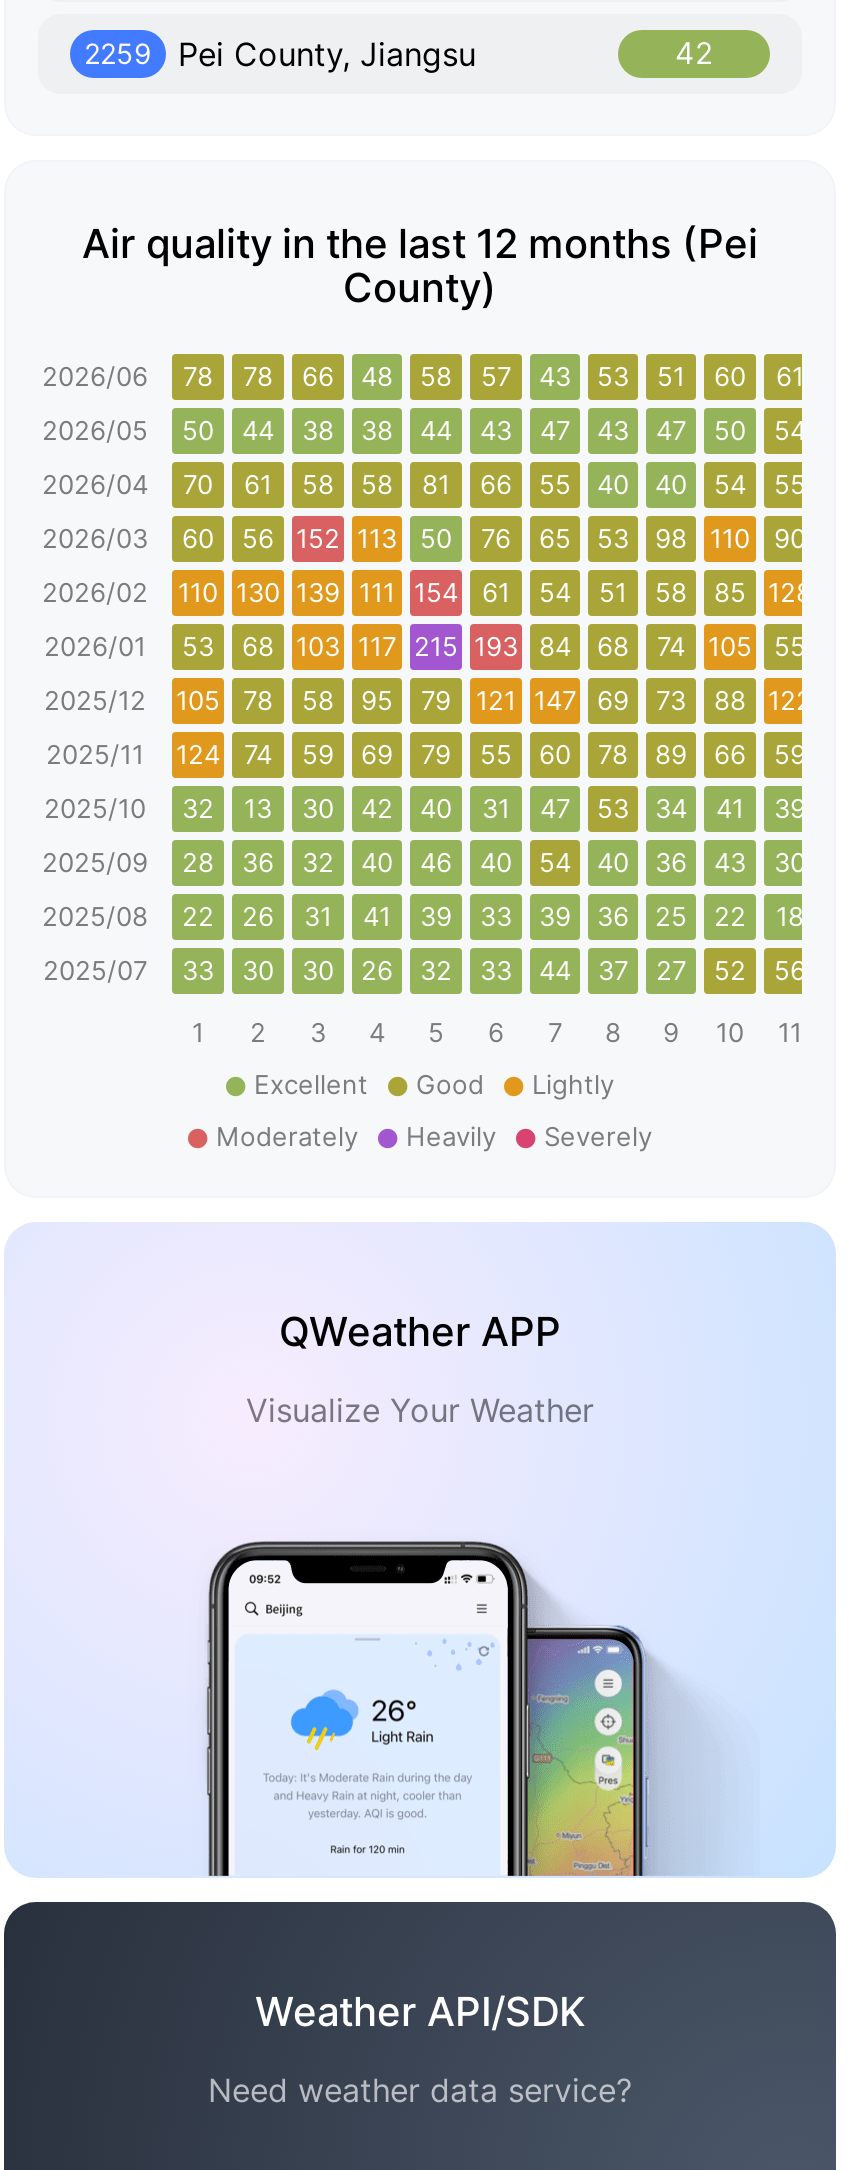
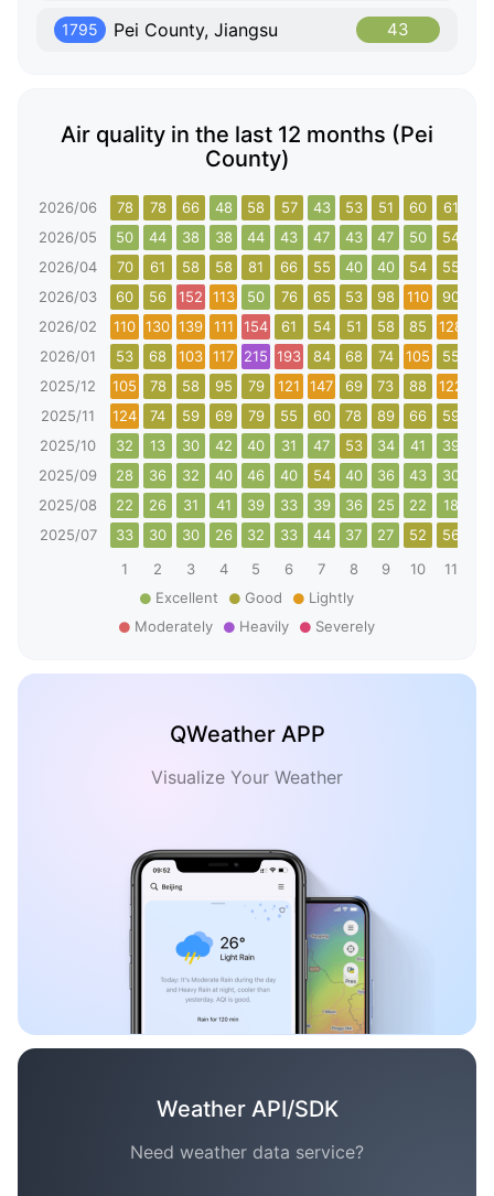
- 2259 Pei County, Jiangsu
+ 1795 Pei County, Jiangsu

- 42
+ 43
